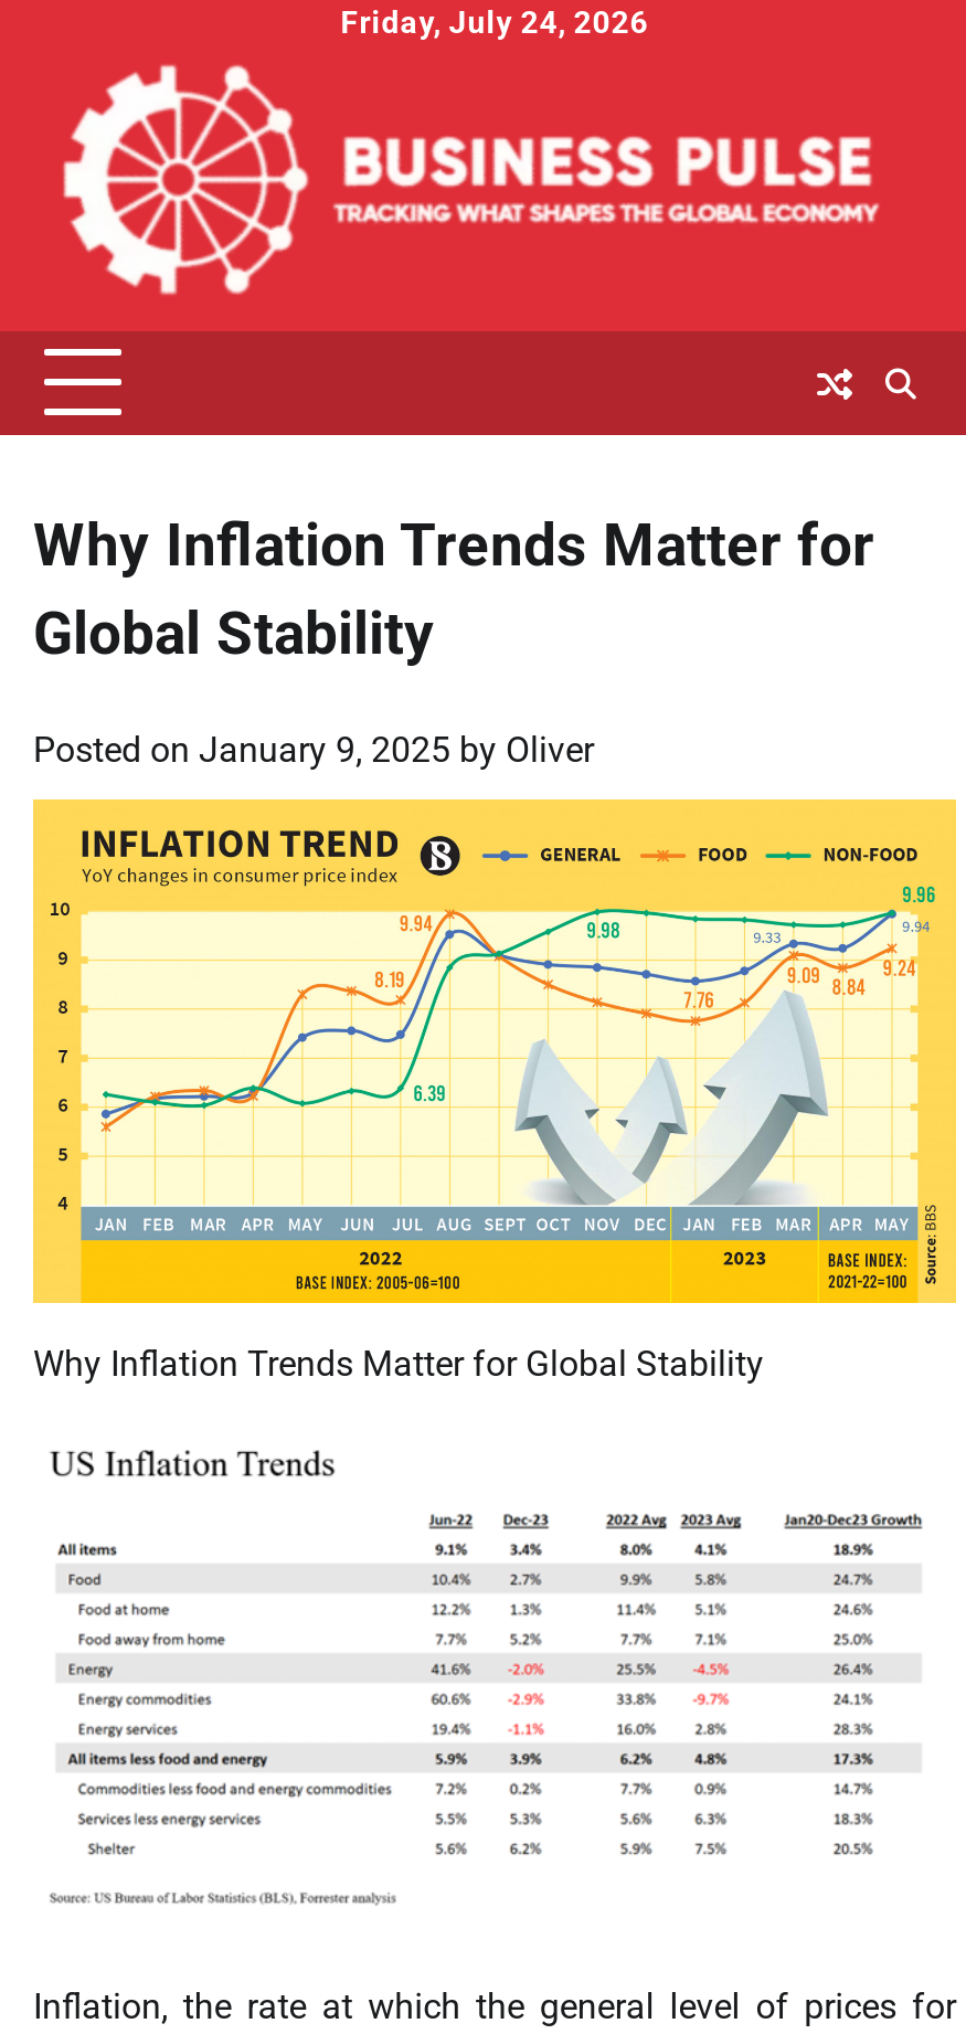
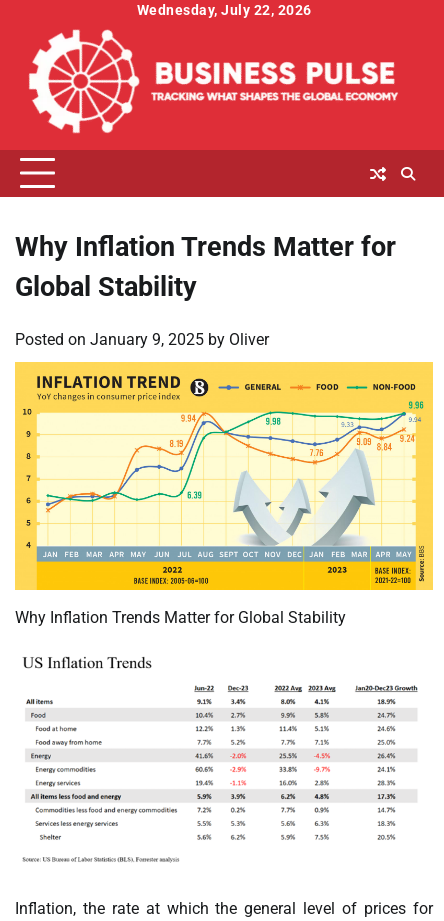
- Friday, July 24, 2026
+ Wednesday, July 22, 2026
